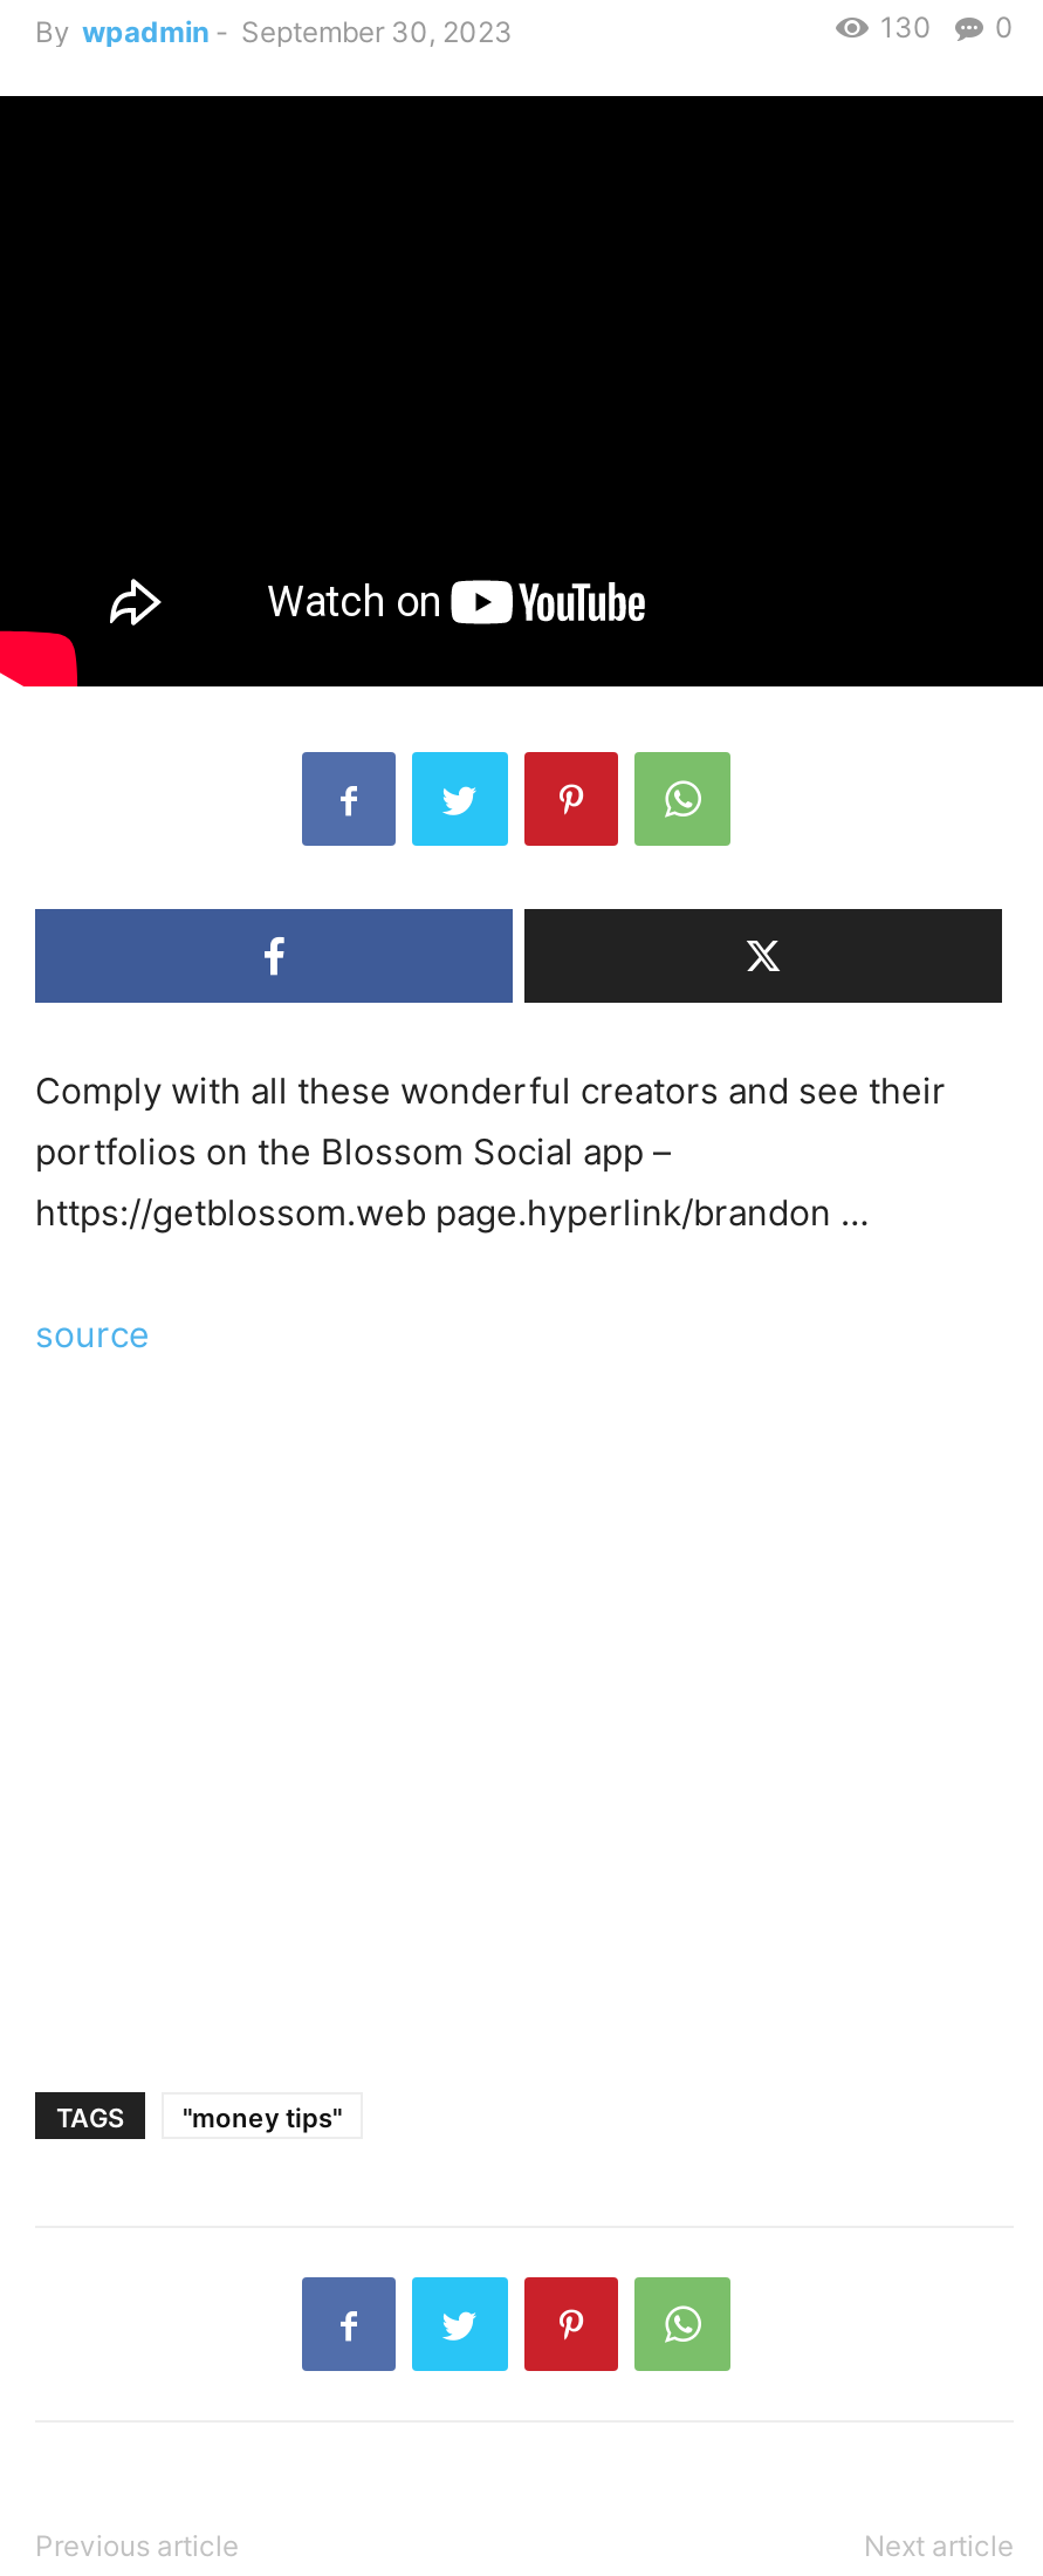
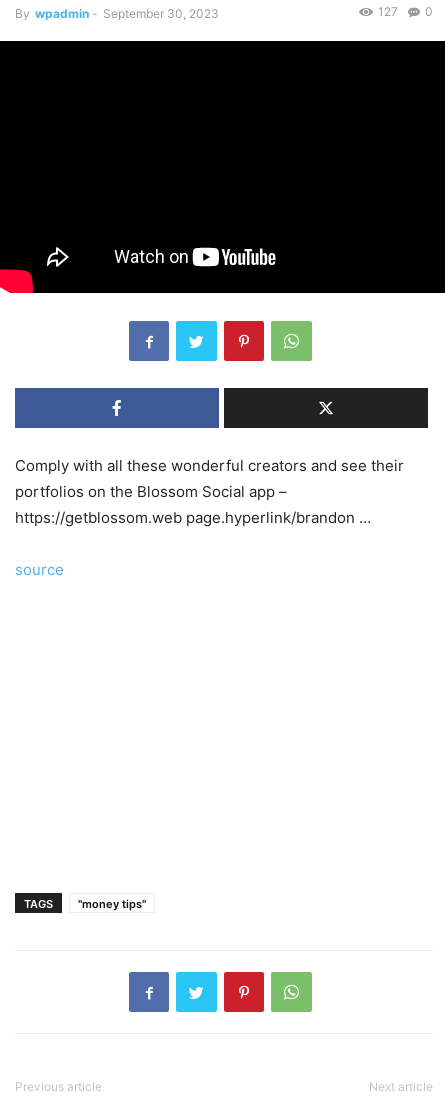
- 130 0
+ 127 0
